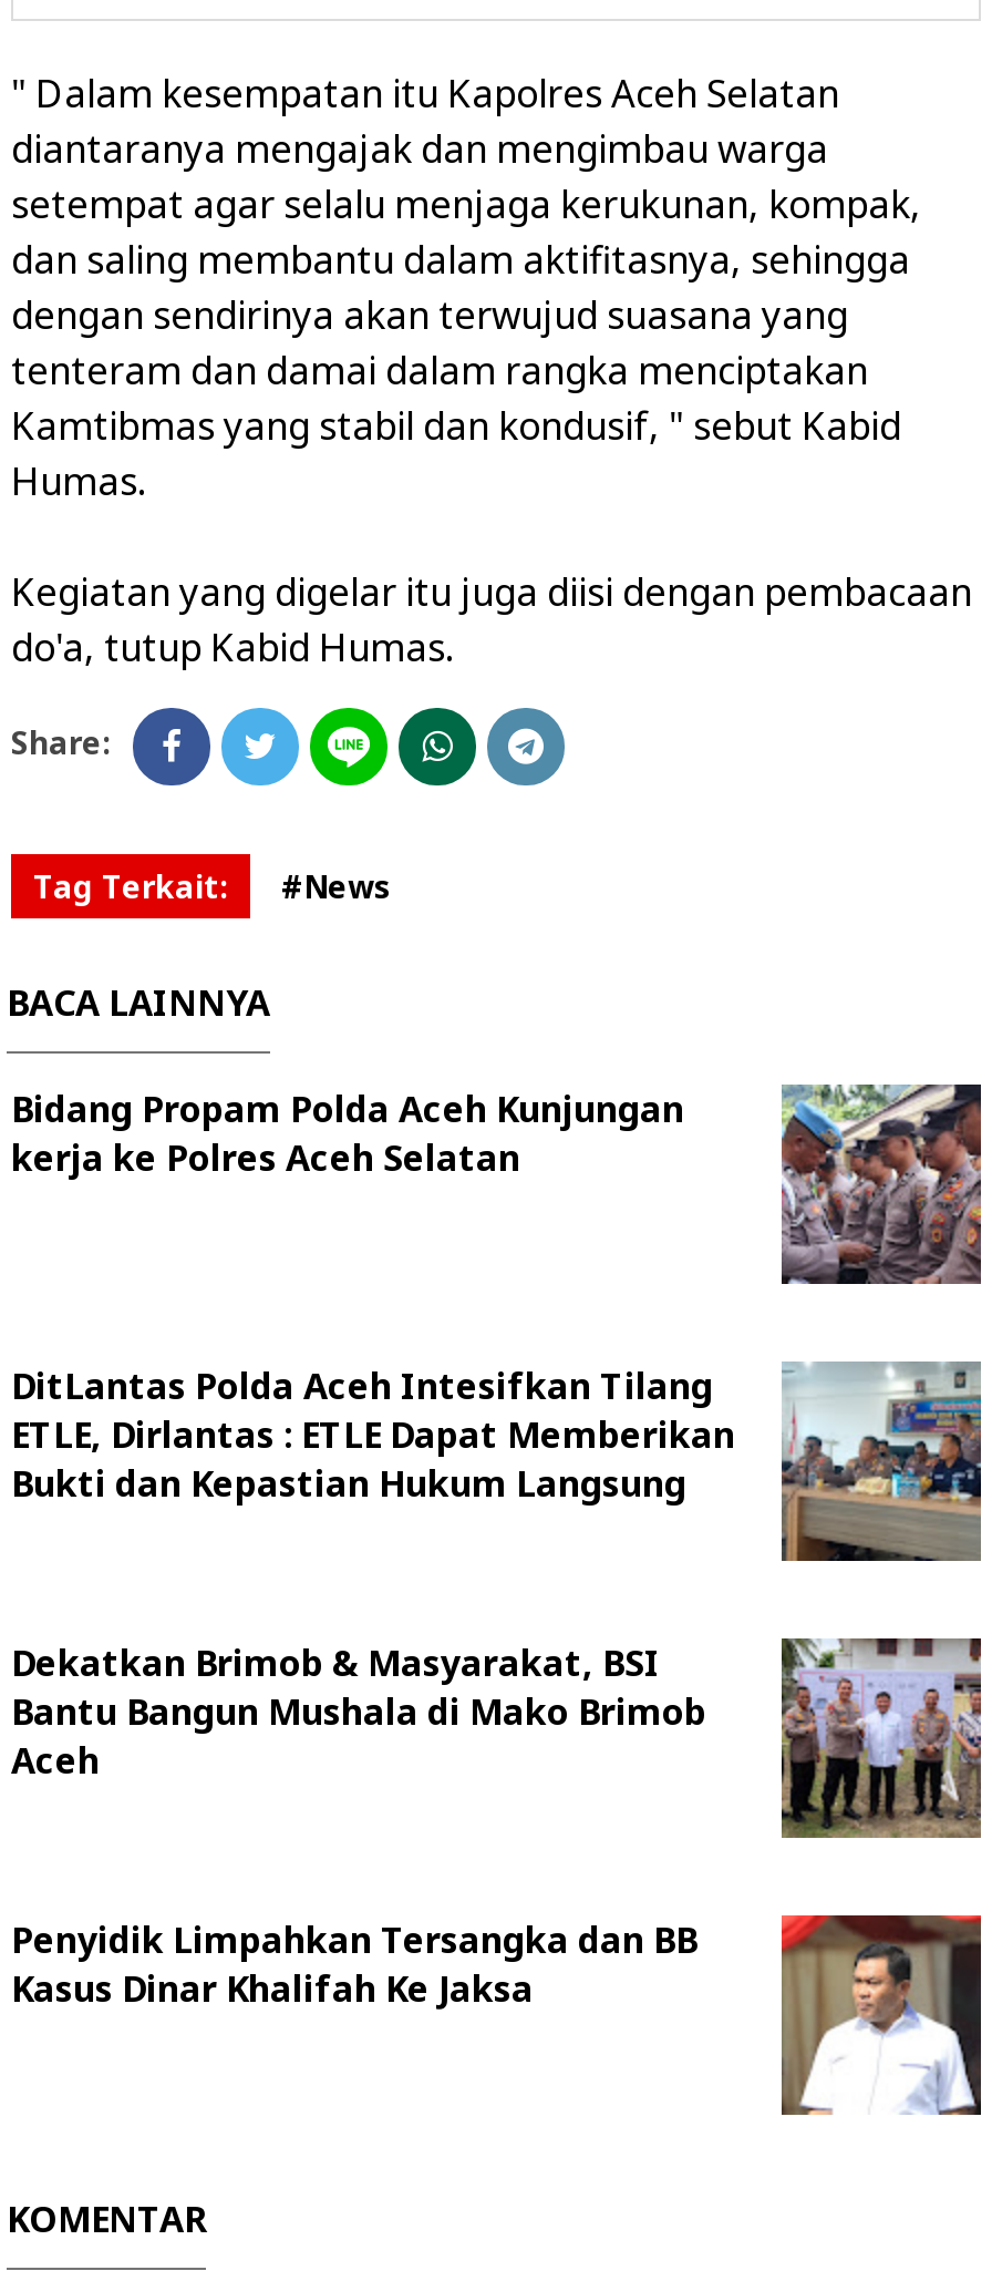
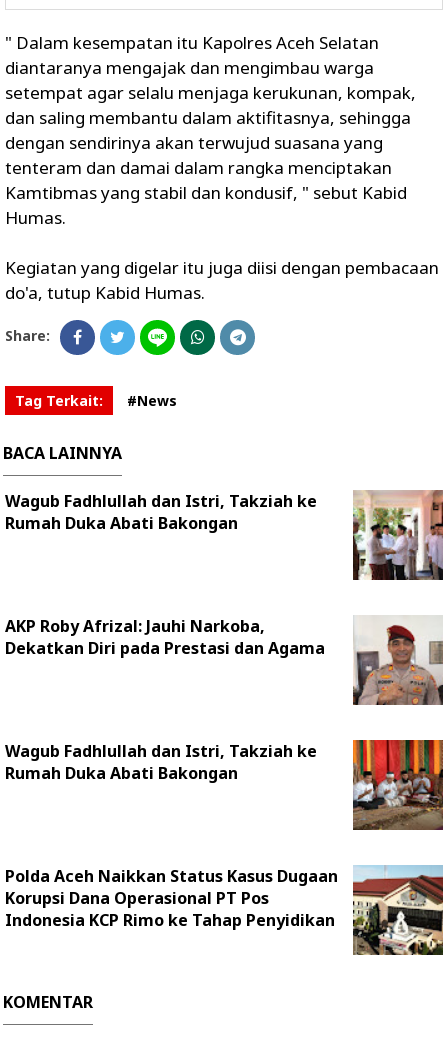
- Bidang Propam Polda Aceh Kunjungan
- kerja ke Polres Aceh Selatan
+ Wagub Fadhlullah dan Istri, Takziah ke
+ Rumah Duka Abati Bakongan

- [image]
+ [image]

- [image]
- DitLantas Polda Aceh Intesifkan Tilang
- ETLE, Dirlantas : ETLE Dapat Memberikan
- Bukti dan Kepastian Hukum Langsung
+ [image]
+ AKP Roby Afrizal: Jauhi Narkoba,
+ Dekatkan Diri pada Prestasi dan Agama

- [image]
- Dekatkan Brimob & Masyarakat, BSI
- Bantu Bangun Mushala di Mako Brimob
- Aceh
+ [image]
+ Wagub Fadhlullah dan Istri, Takziah ke
+ Rumah Duka Abati Bakongan

- [image]
- Penyidik Limpahkan Tersangka dan BB
- Kasus Dinar Khalifah Ke Jaksa
+ [image]
+ Polda Aceh Naikkan Status Kasus Dugaan
+ Korupsi Dana Operasional PT Pos
+ Indonesia KCP Rimo ke Tahap Penyidikan
